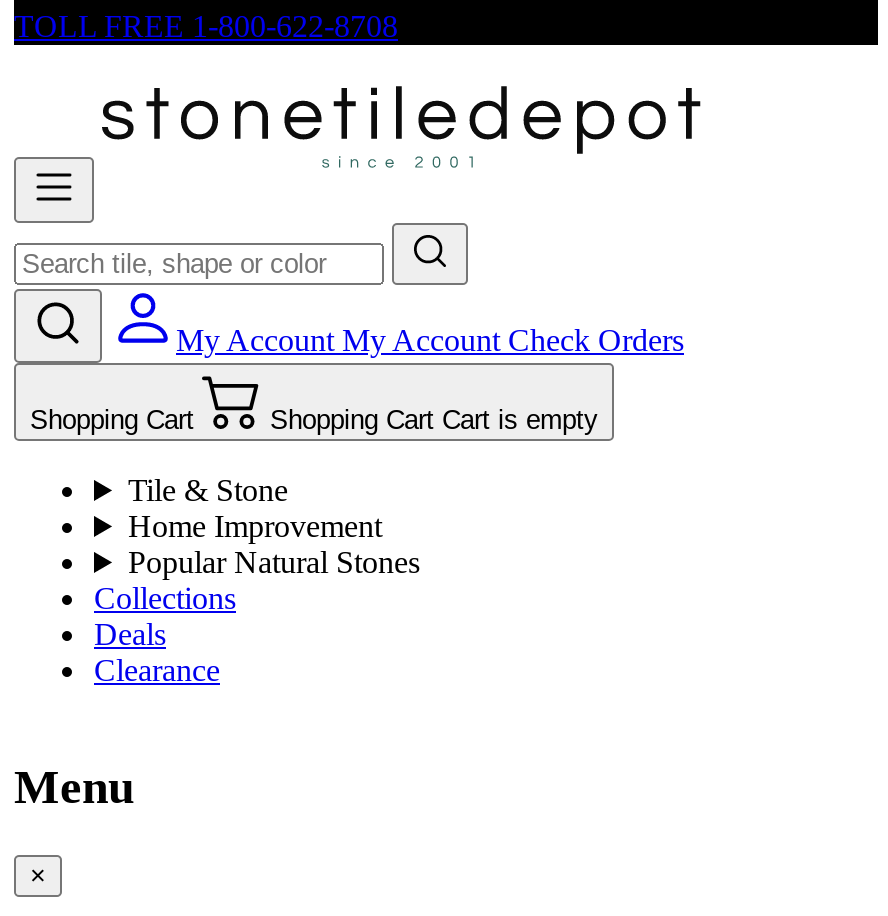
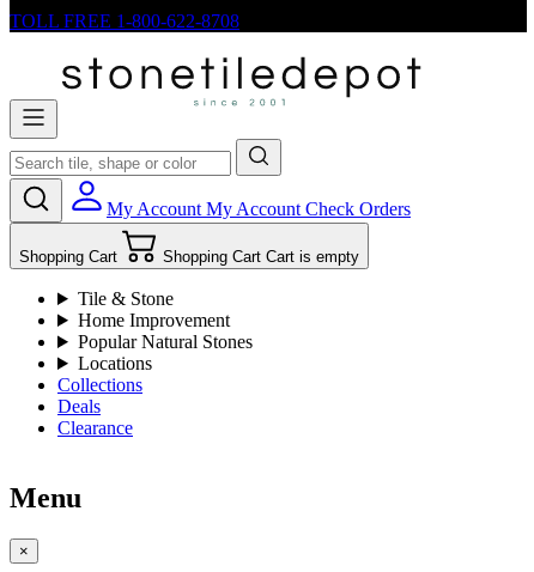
+ Locations
